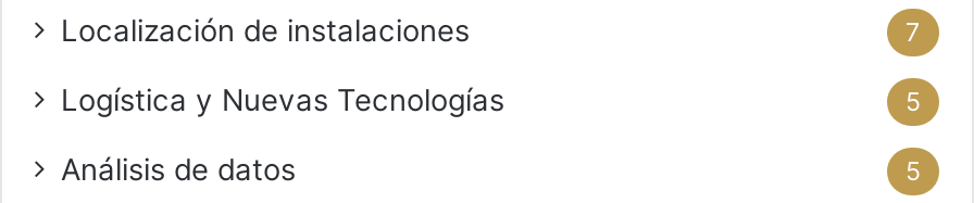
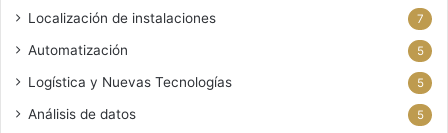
+ Automatización
+ 5
